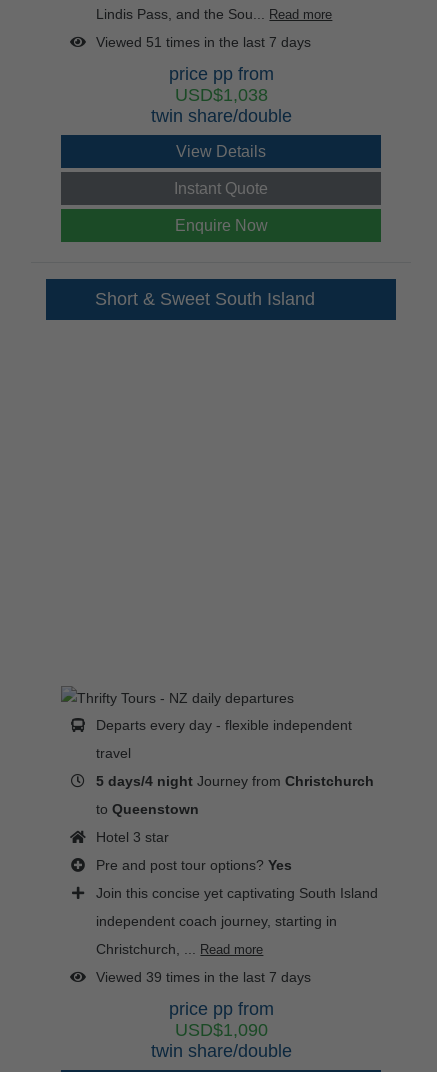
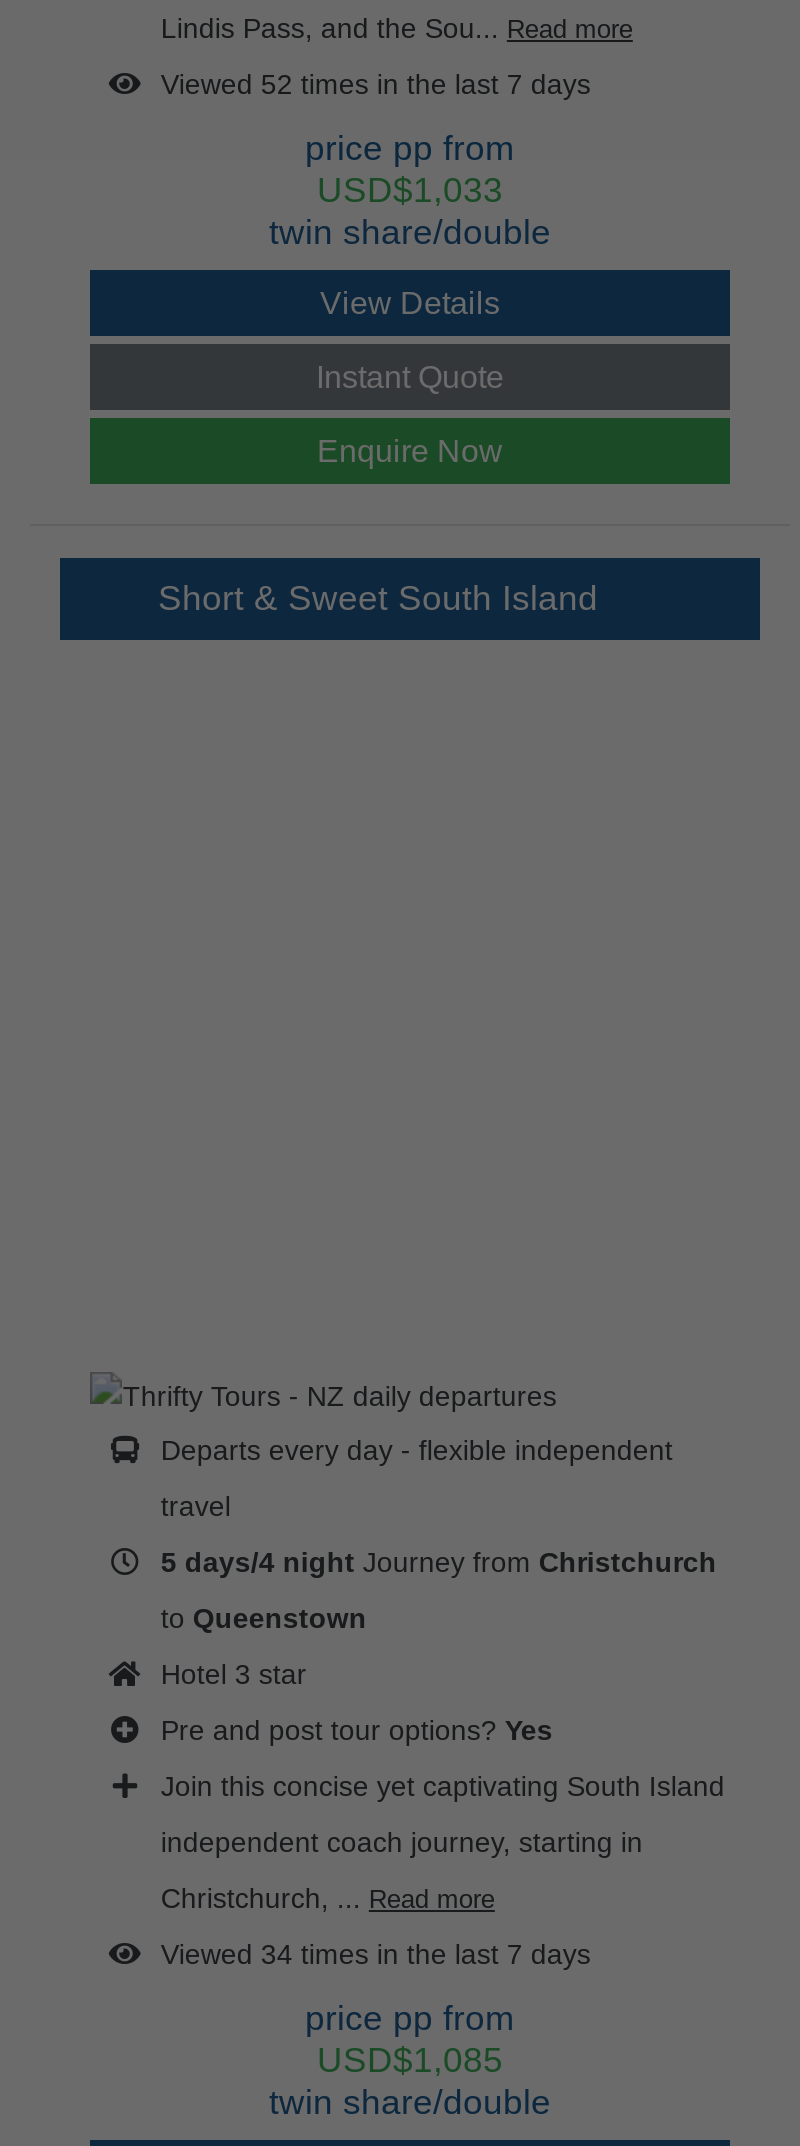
- Viewed 51 times in the last 7 days
+ Viewed 52 times in the last 7 days

- USD$1,038
+ USD$1,033

- Viewed 39 times in the last 7 days
+ Viewed 34 times in the last 7 days

- USD$1,090
+ USD$1,085
